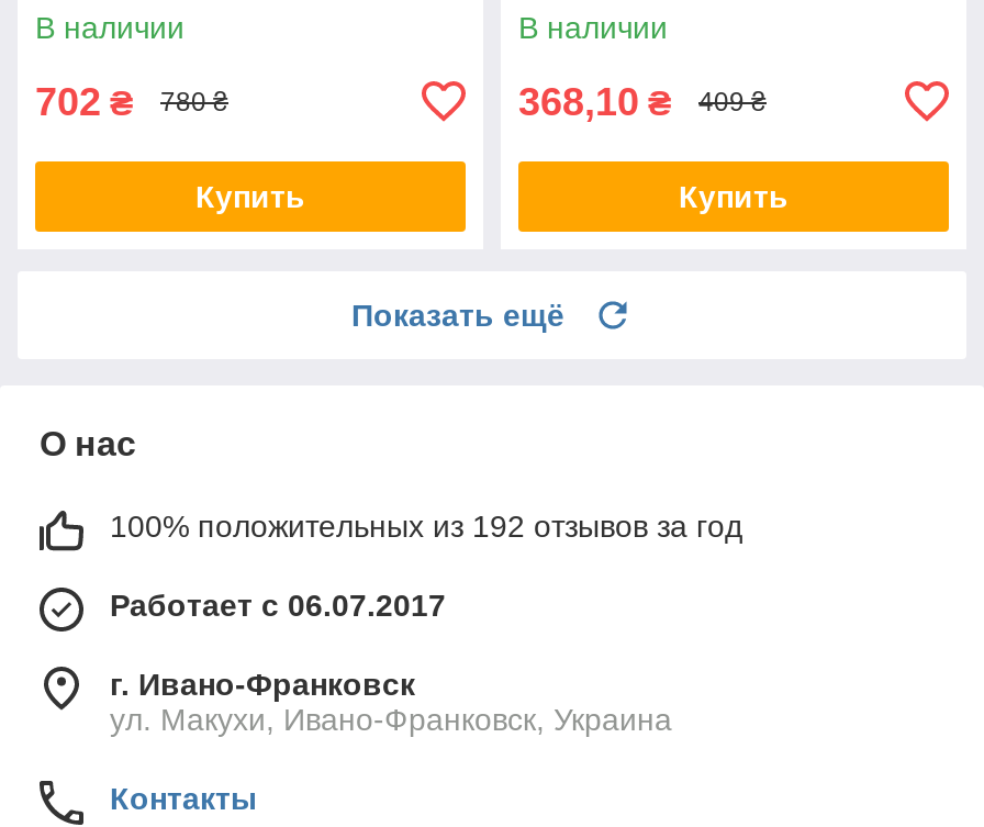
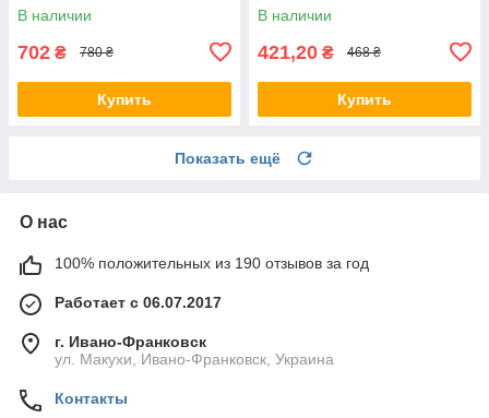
- 368,10 ₴
+ 421,20 ₴

- 409 ₴
+ 468 ₴

- 100% положительных из 192 отзывов за год
+ 100% положительных из 190 отзывов за год
